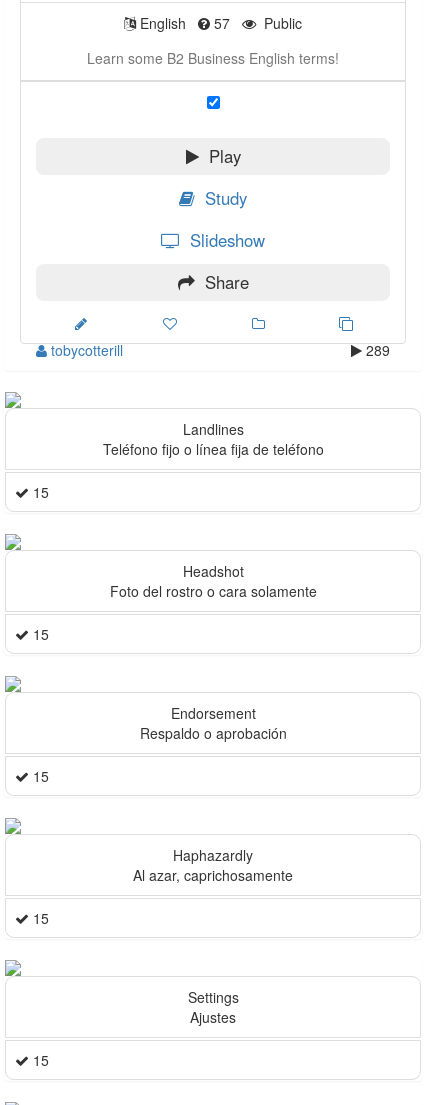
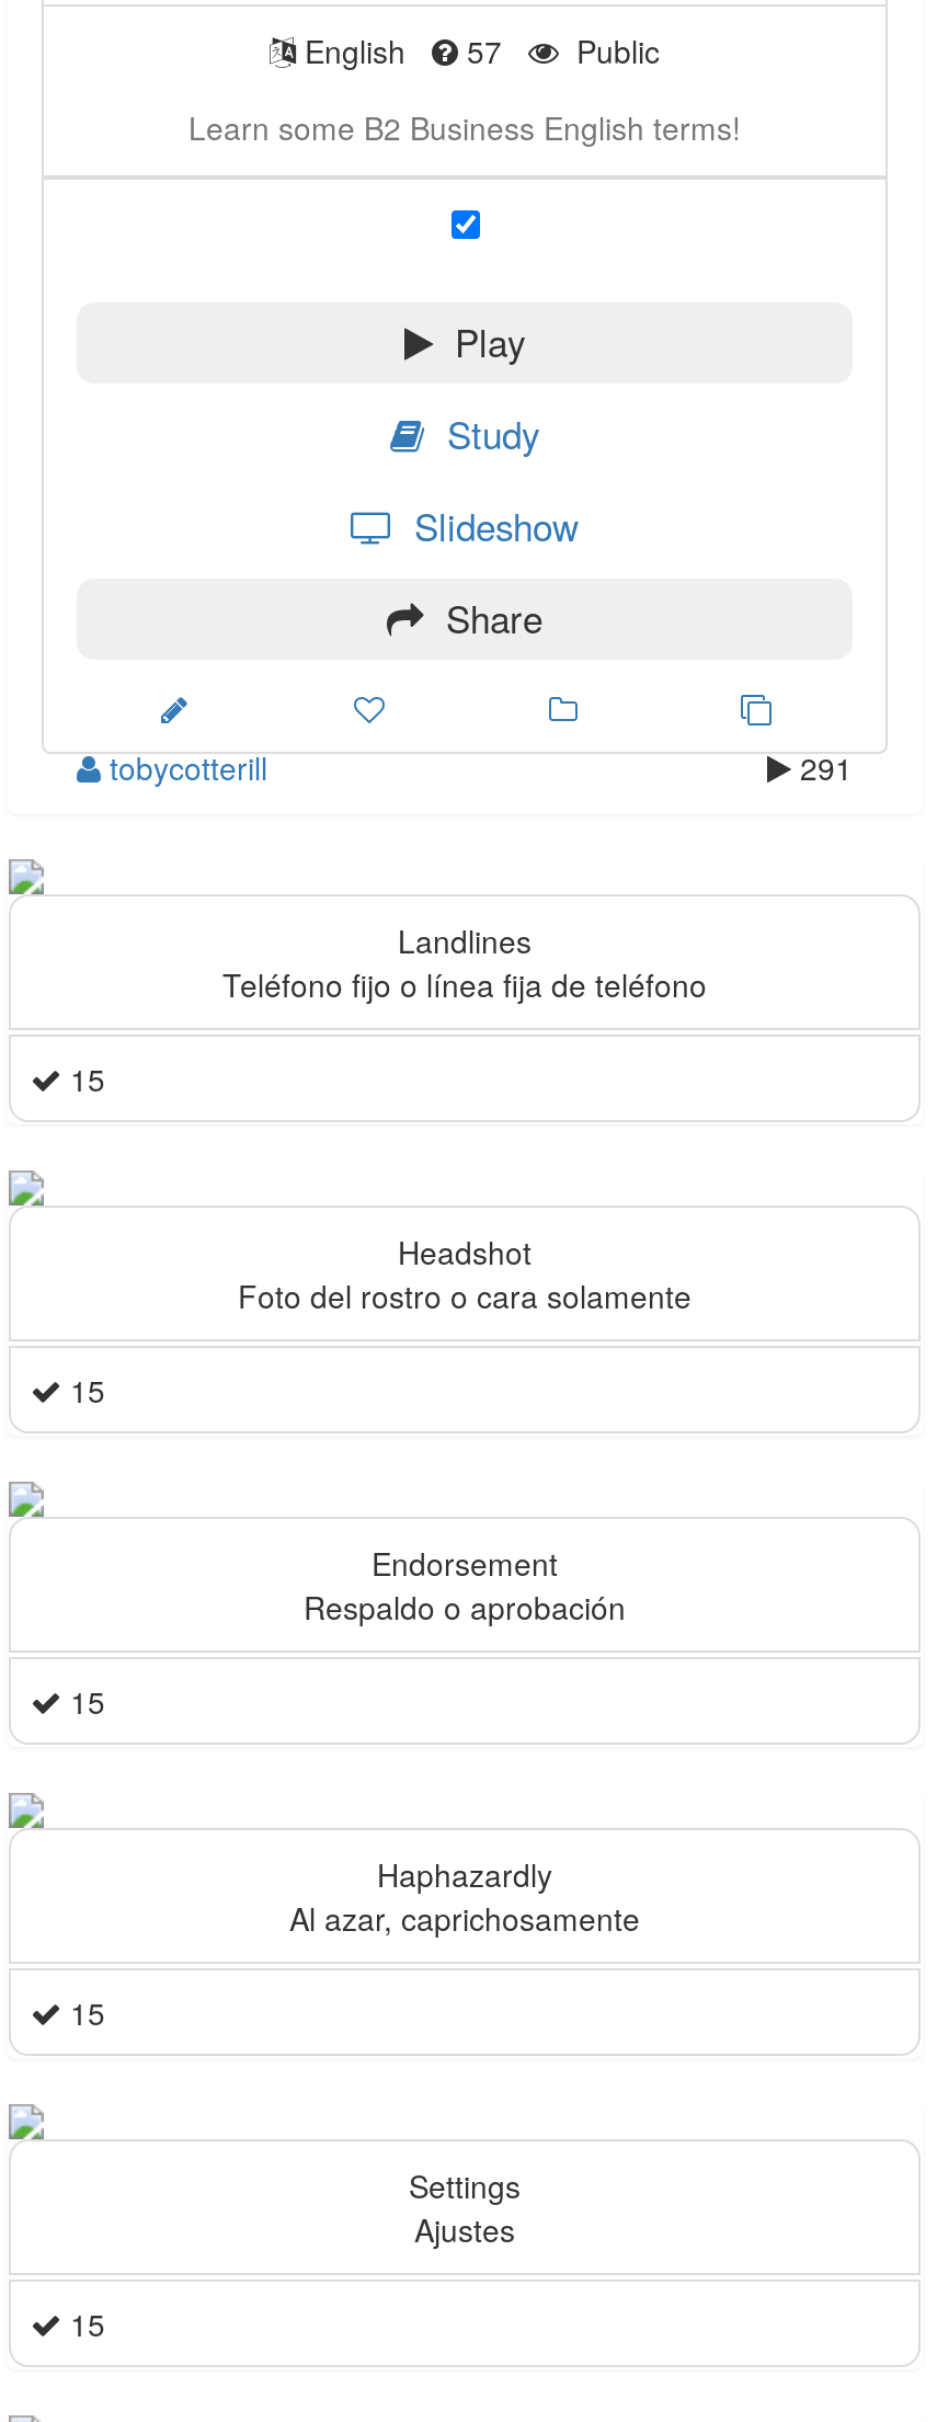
- 289
+ 291
